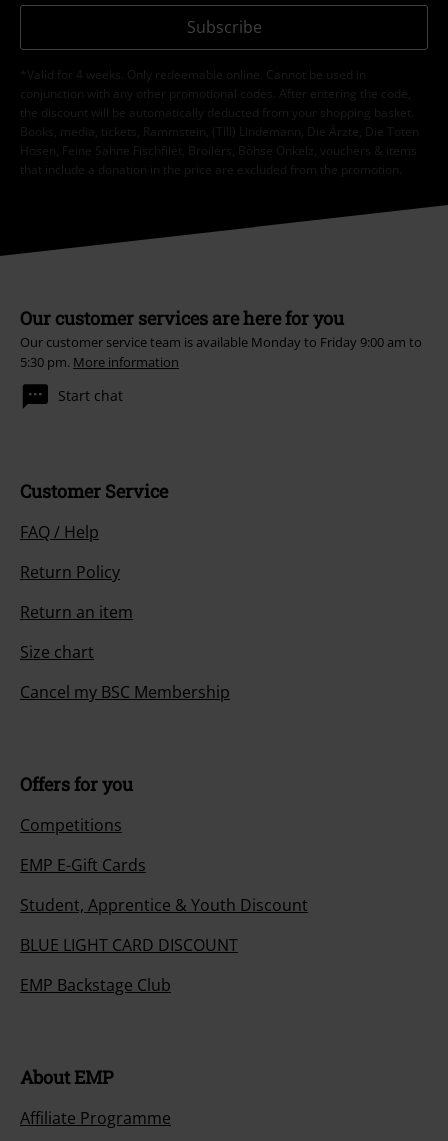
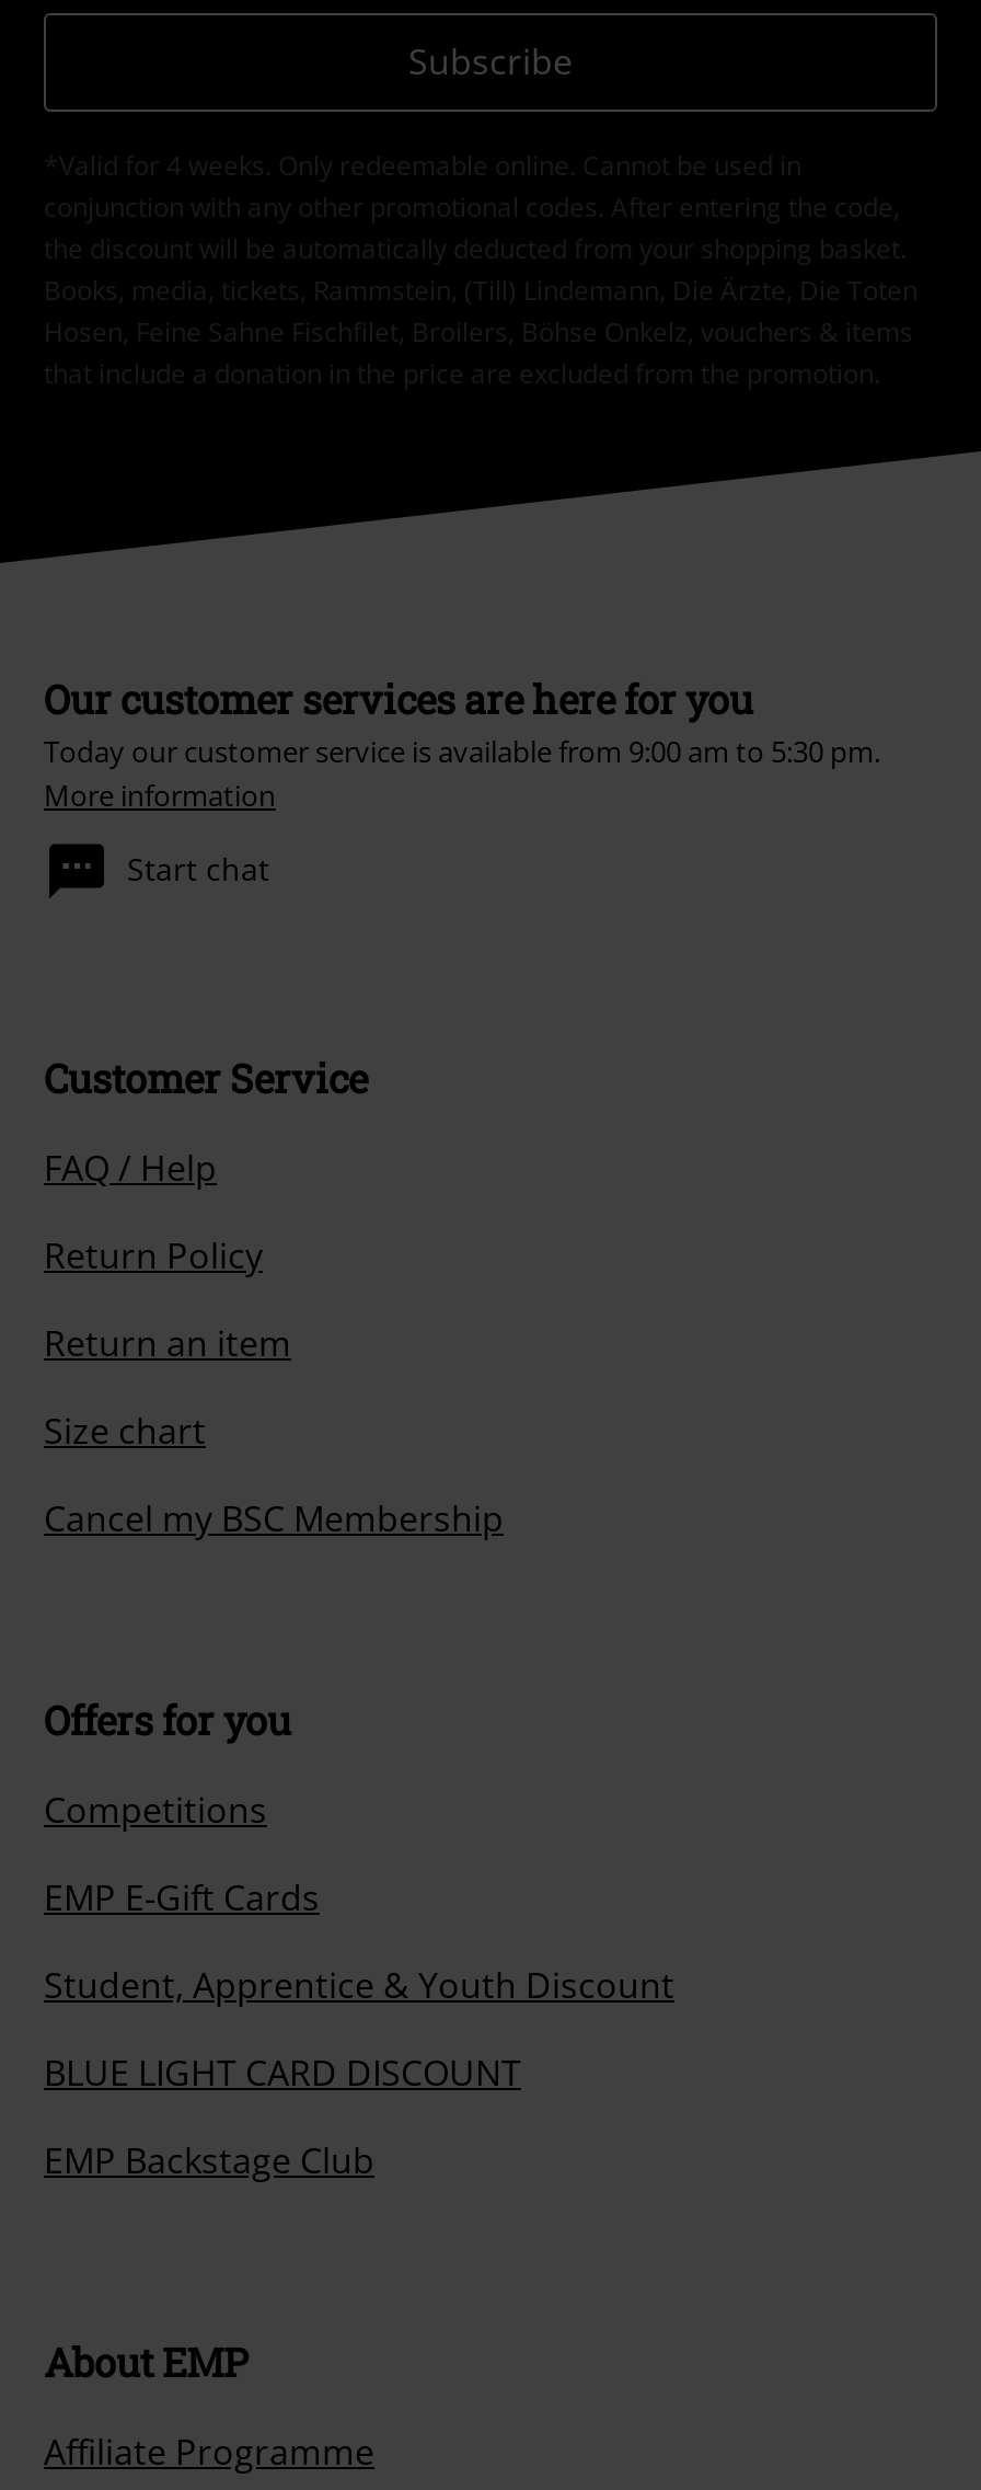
- Our customer service team is available Monday to Friday 9:00 am to
- 5:30 pm. More information
+ Today our customer service is available from 9:00 am to 5:30 pm.
+ More information
